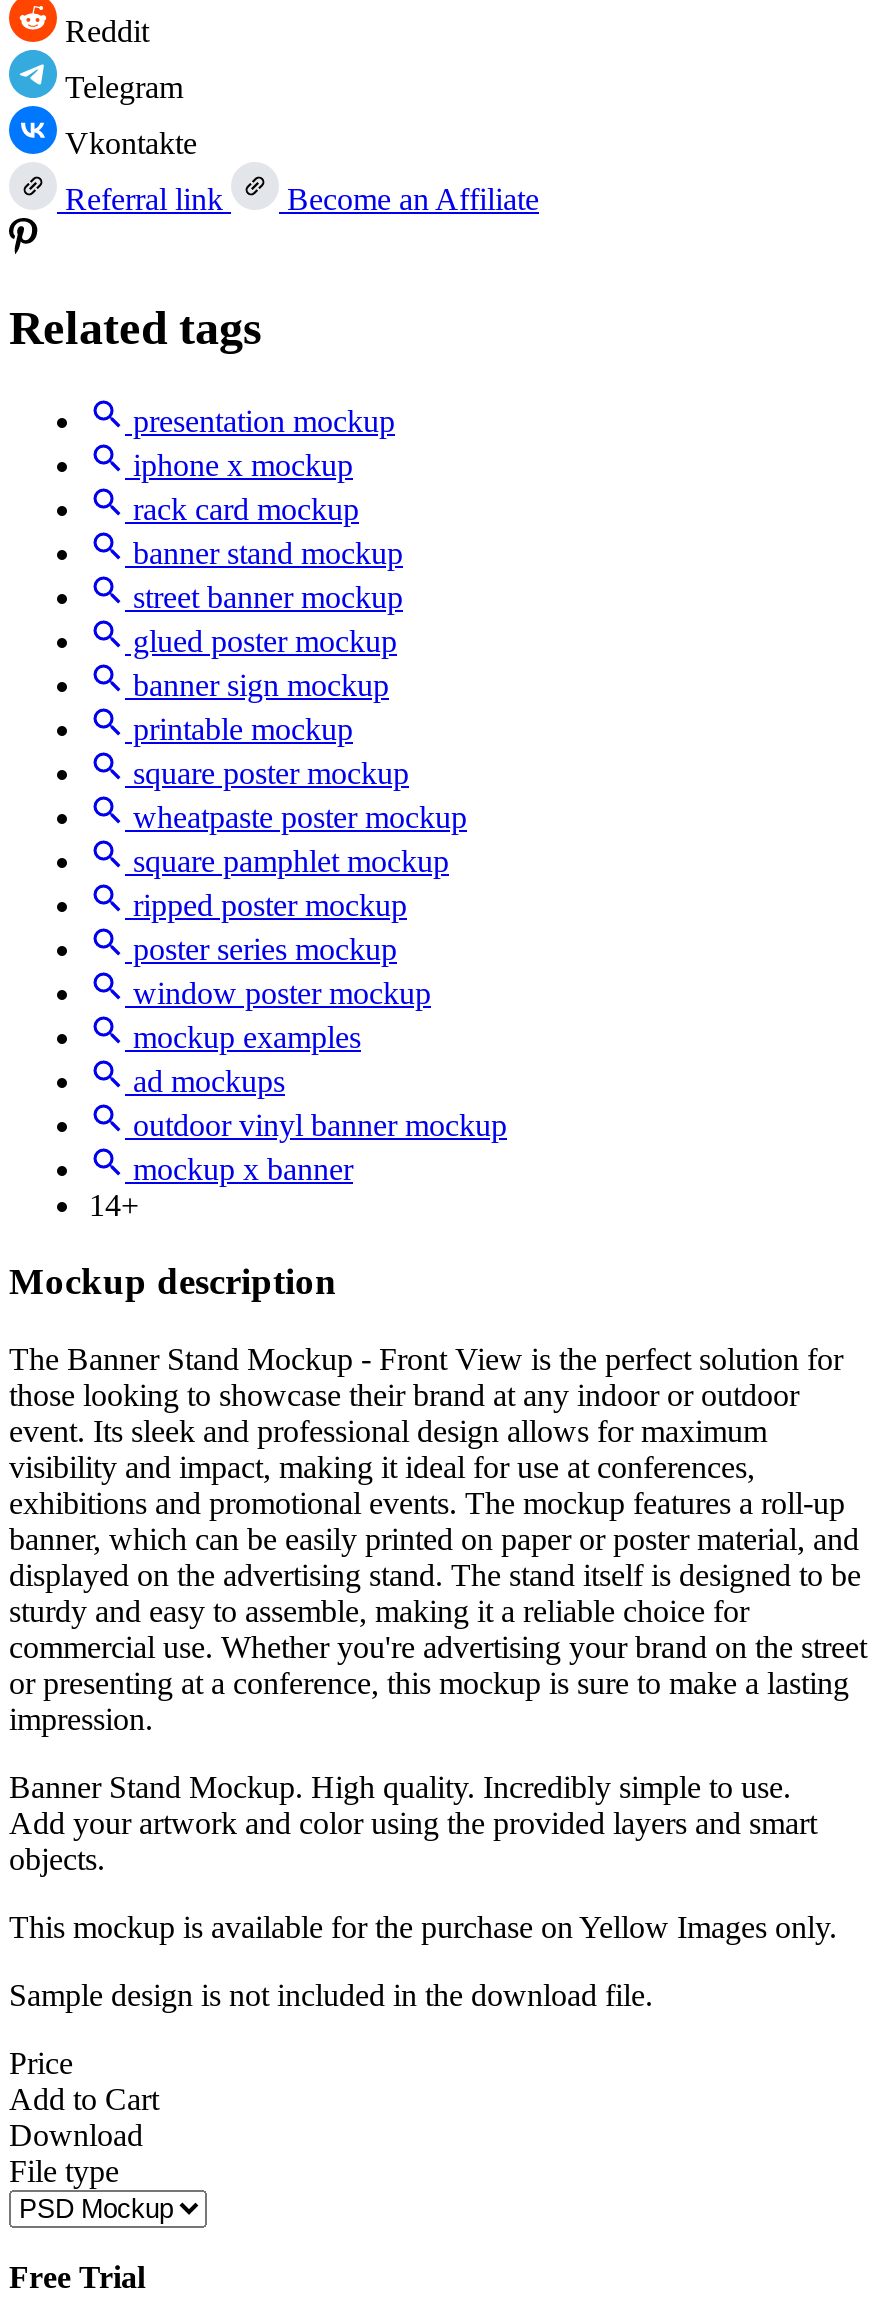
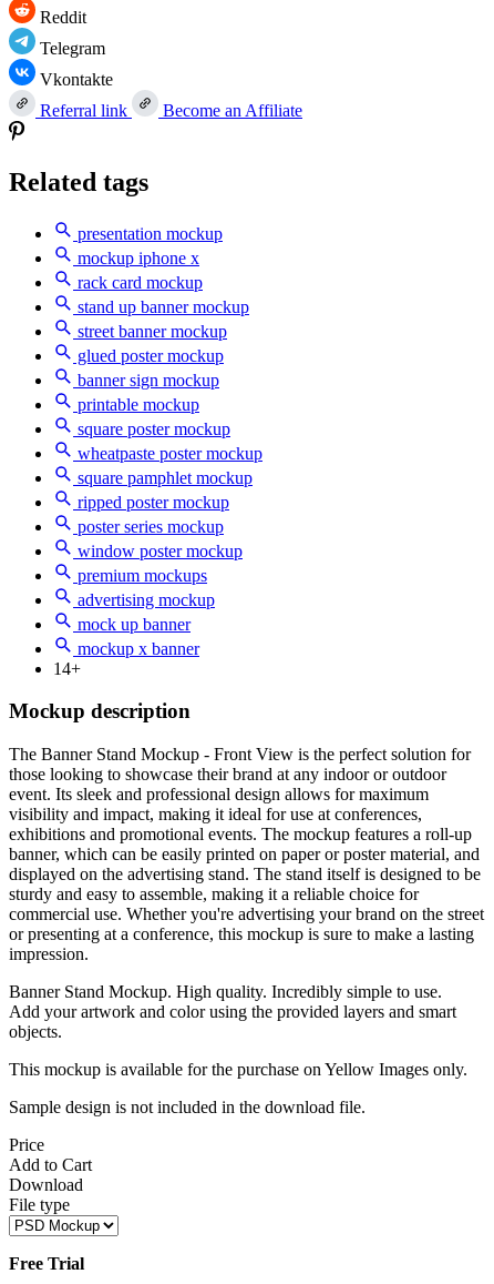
- iphone x mockup
+ mockup iphone x

- banner stand mockup
+ stand up banner mockup

- mockup examples
- ad mockups
- outdoor vinyl banner mockup
+ premium mockups
+ advertising mockup
+ mock up banner
